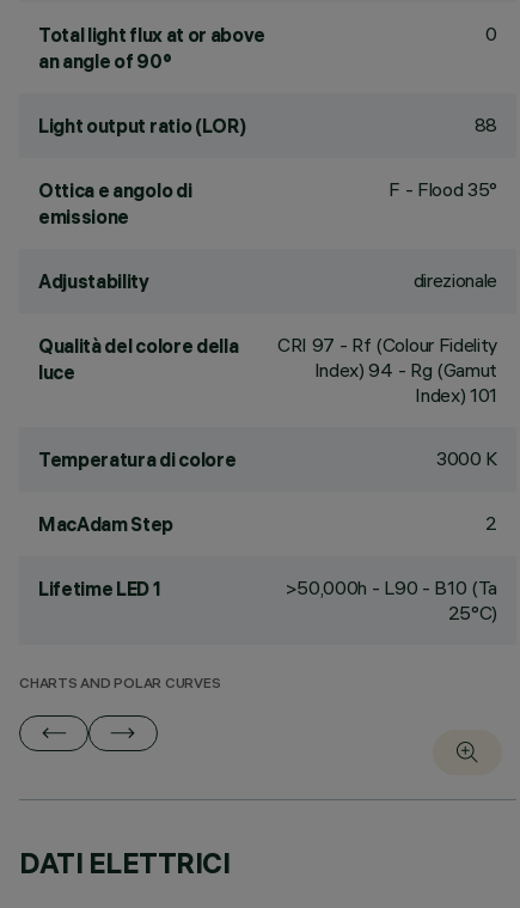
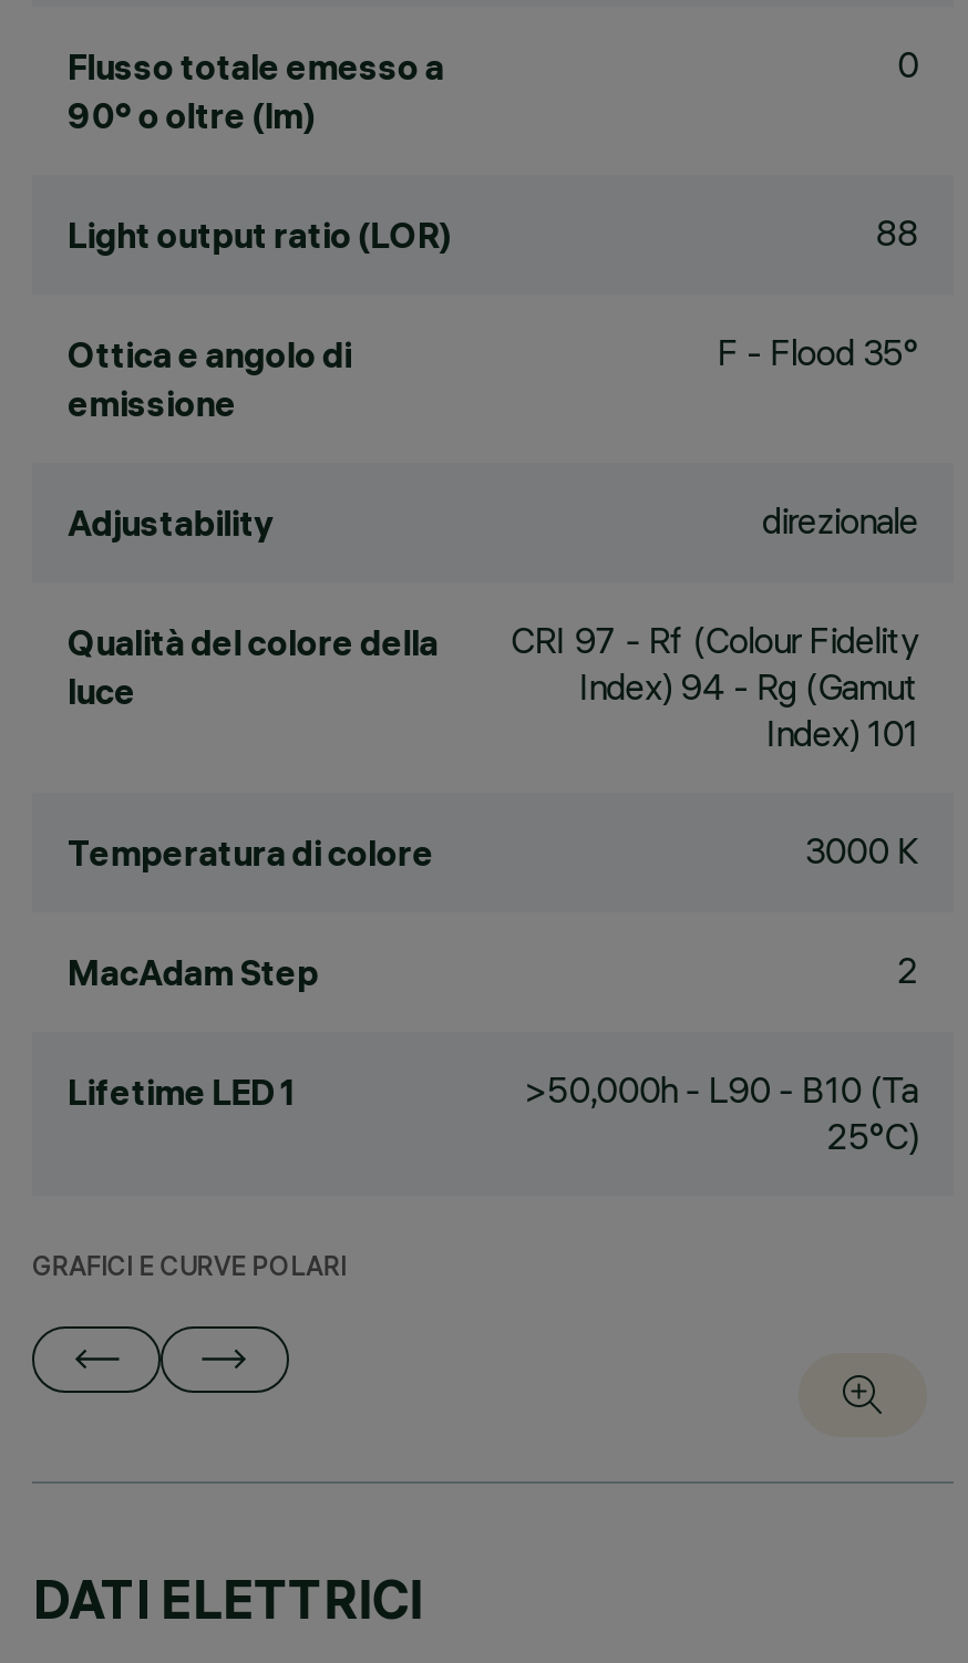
- Total light flux at or above
- an angle of 90°
+ Flusso totale emesso a
+ 90° o oltre (lm)

- CHARTS AND POLAR CURVES
+ GRAFICI E CURVE POLARI
